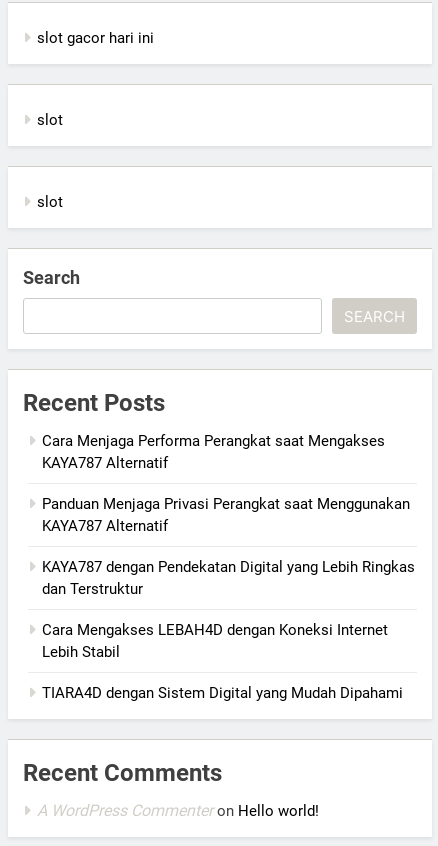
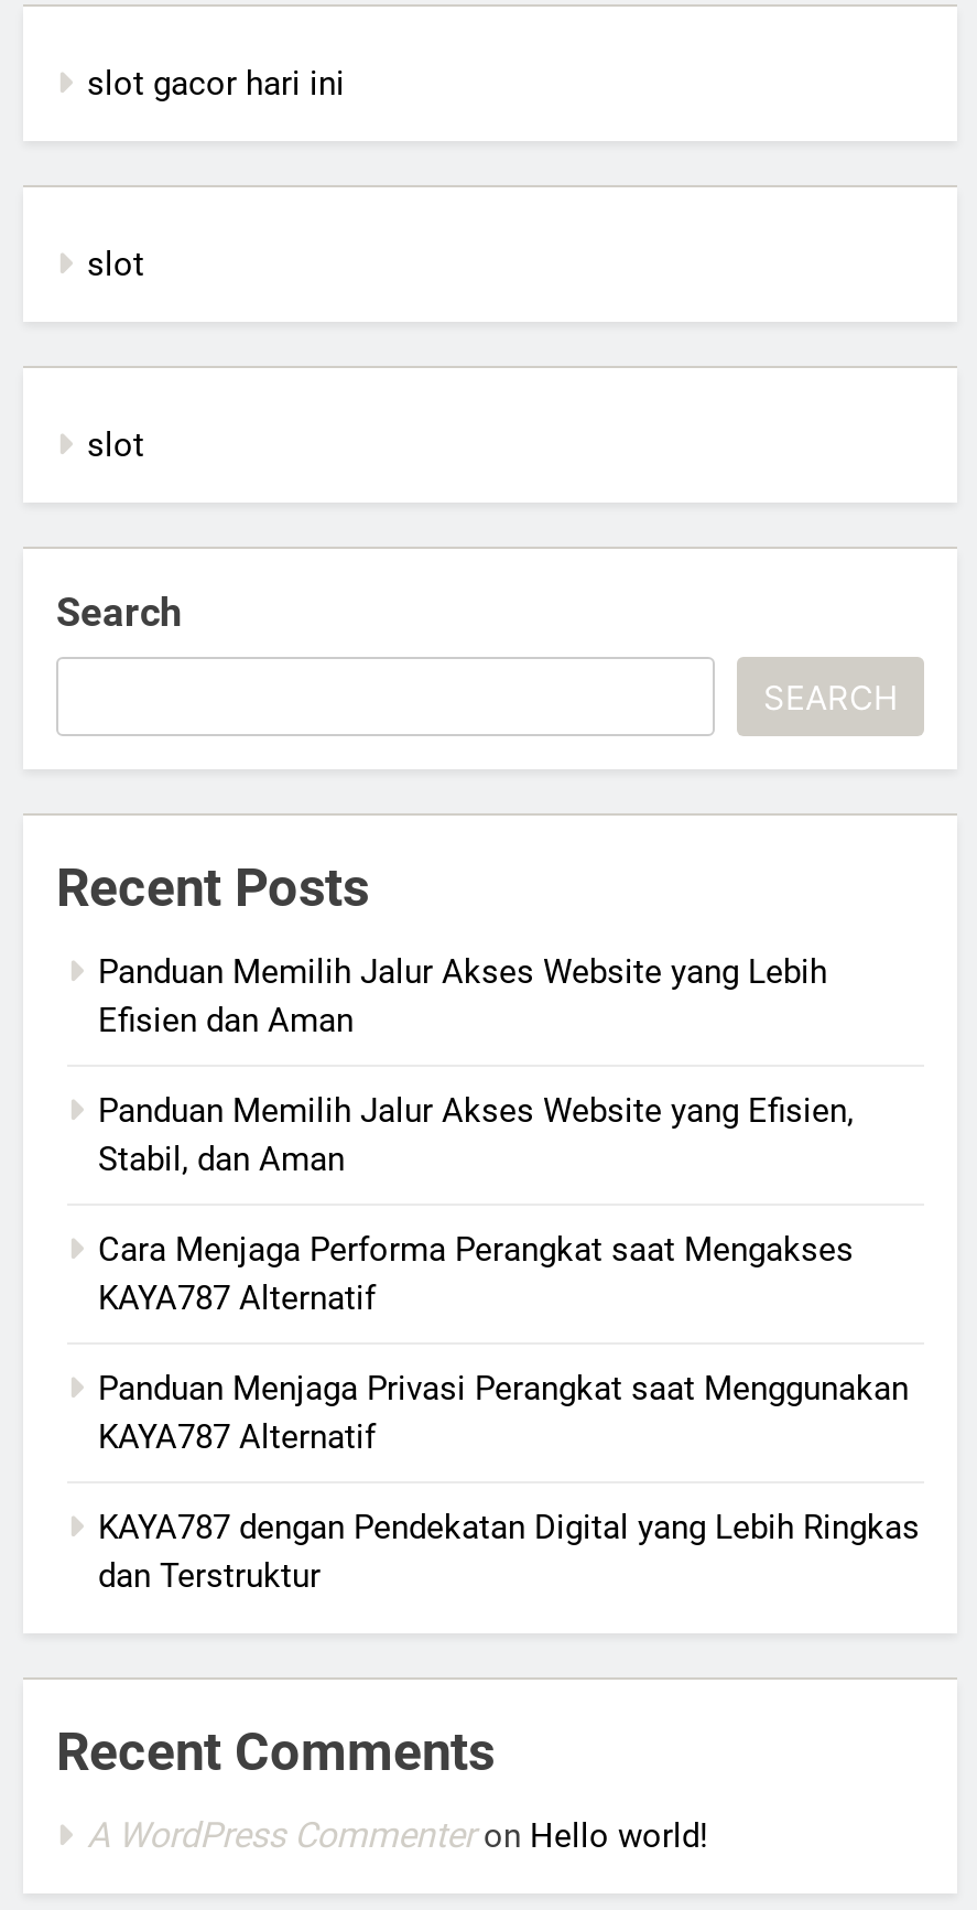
+ Panduan Memilih Jalur Akses Website yang Lebih
+ Efisien dan Aman
+ Panduan Memilih Jalur Akses Website yang Efisien,
+ Stabil, dan Aman

moved down: Cara Menjaga Performa Perangkat saat Mengakses | KAYA787 Alternatif | Panduan Menjaga Privasi Perangkat saat Menggunakan | KAYA787 Alternatif | KAYA787 dengan Pendekatan Digital yang Lebih Ringkas | dan Terstruktur

- Cara Mengakses LEBAH4D dengan Koneksi Internet
- Lebih Stabil
- TIARA4D dengan Sistem Digital yang Mudah Dipahami
